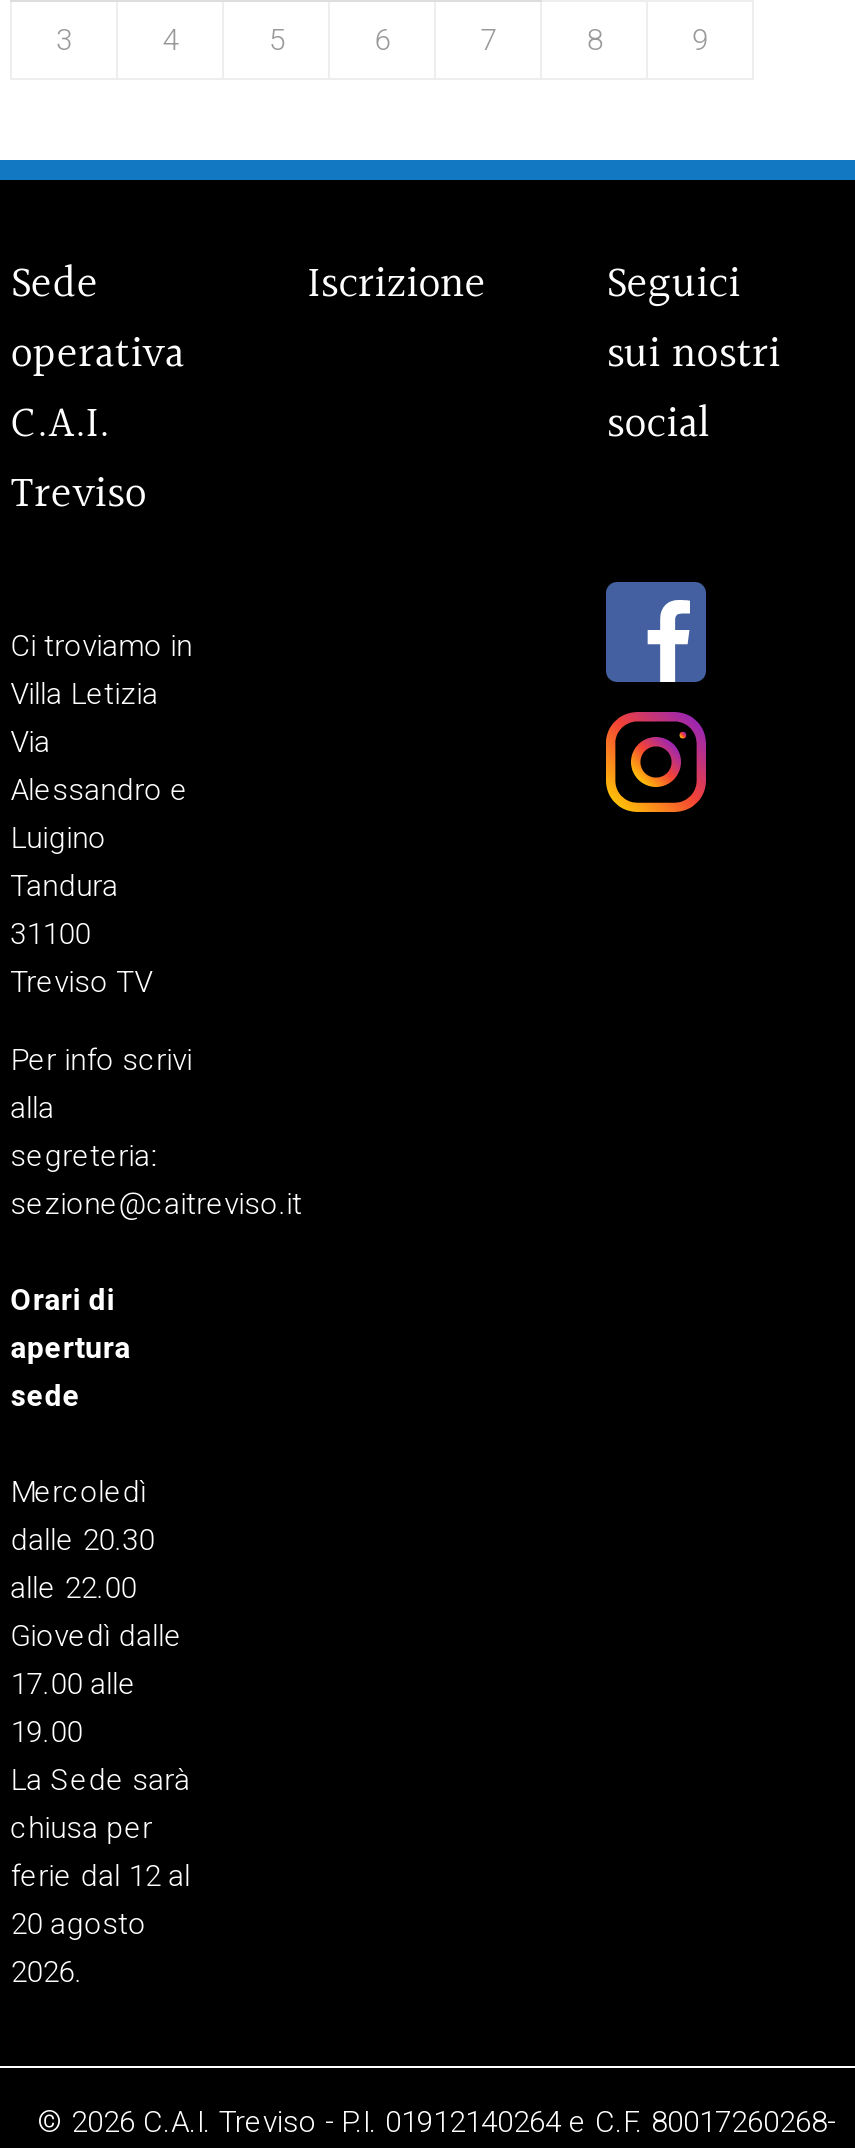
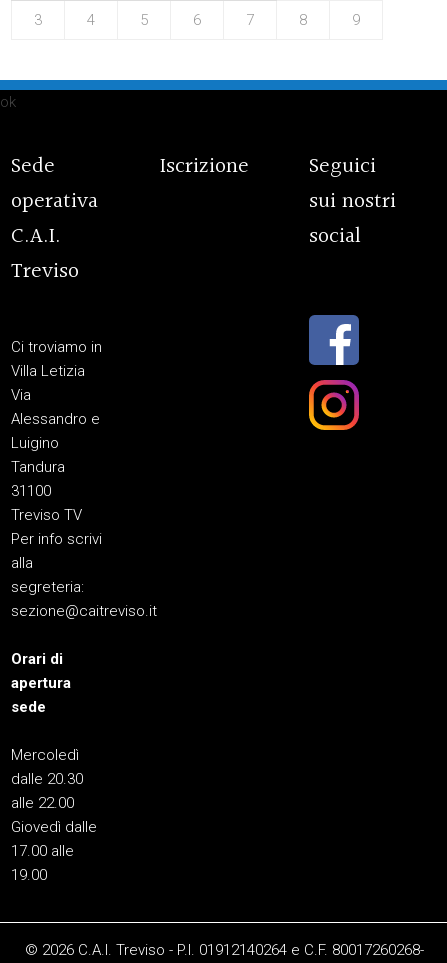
+ ok

moved down: Sede | operativa | C.A.I. | ... | 31100 | Treviso TV

moved down: Iscrizione | Seguici | sui nostri | social

- La Sede sarà
- chiusa per
- ferie dal 12 al
- 20 agosto
- 2026.
